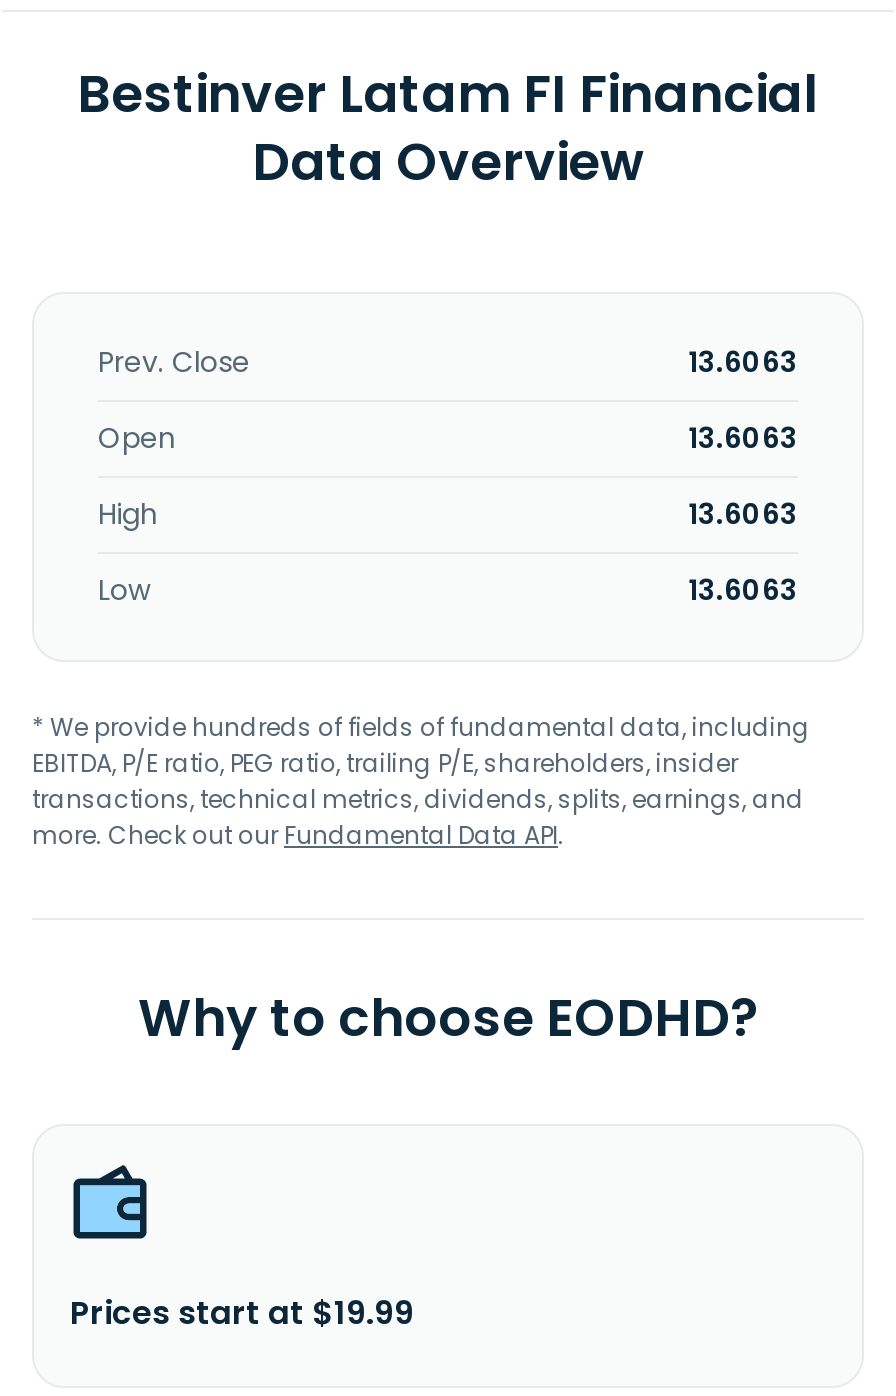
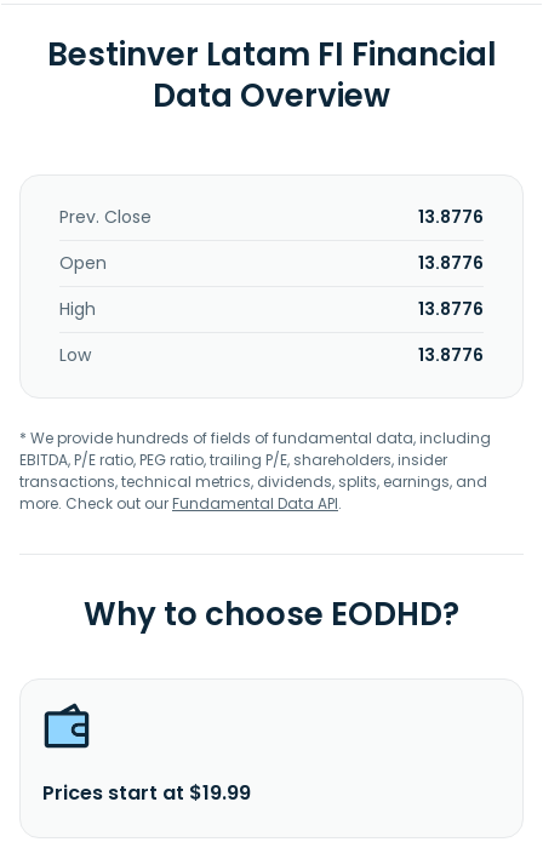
- 13.6063
+ 13.8776

- 13.6063
+ 13.8776

- 13.6063
+ 13.8776

- 13.6063
+ 13.8776
